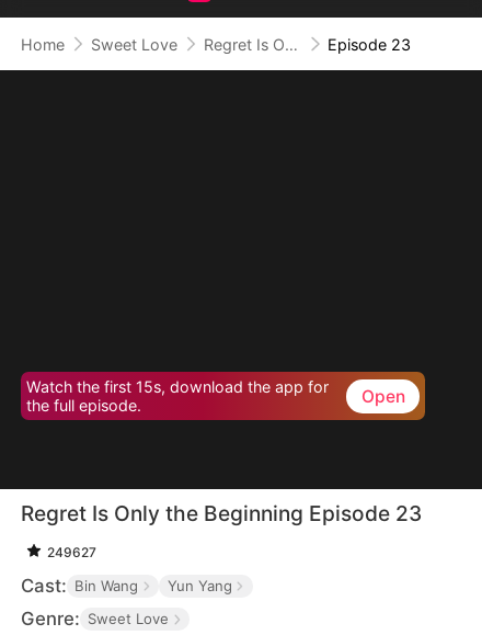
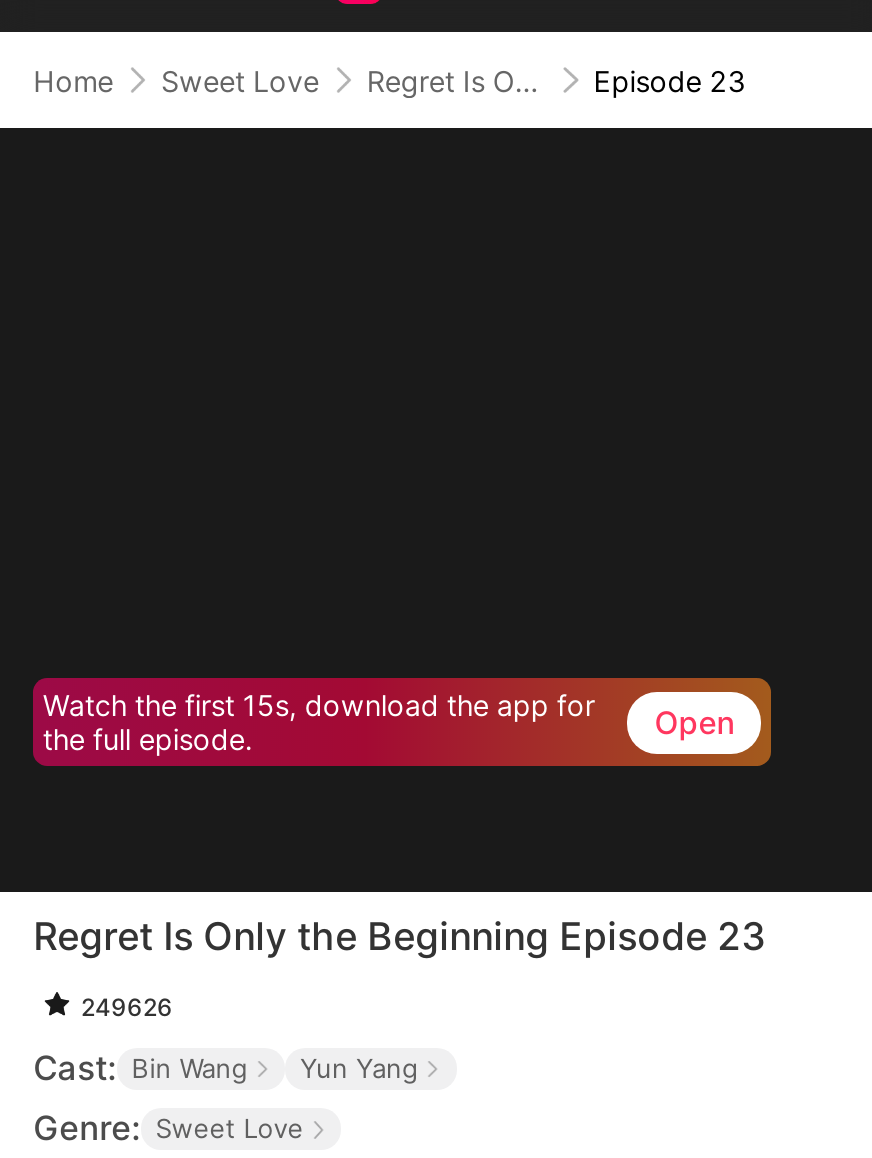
- 249627
+ 249626
